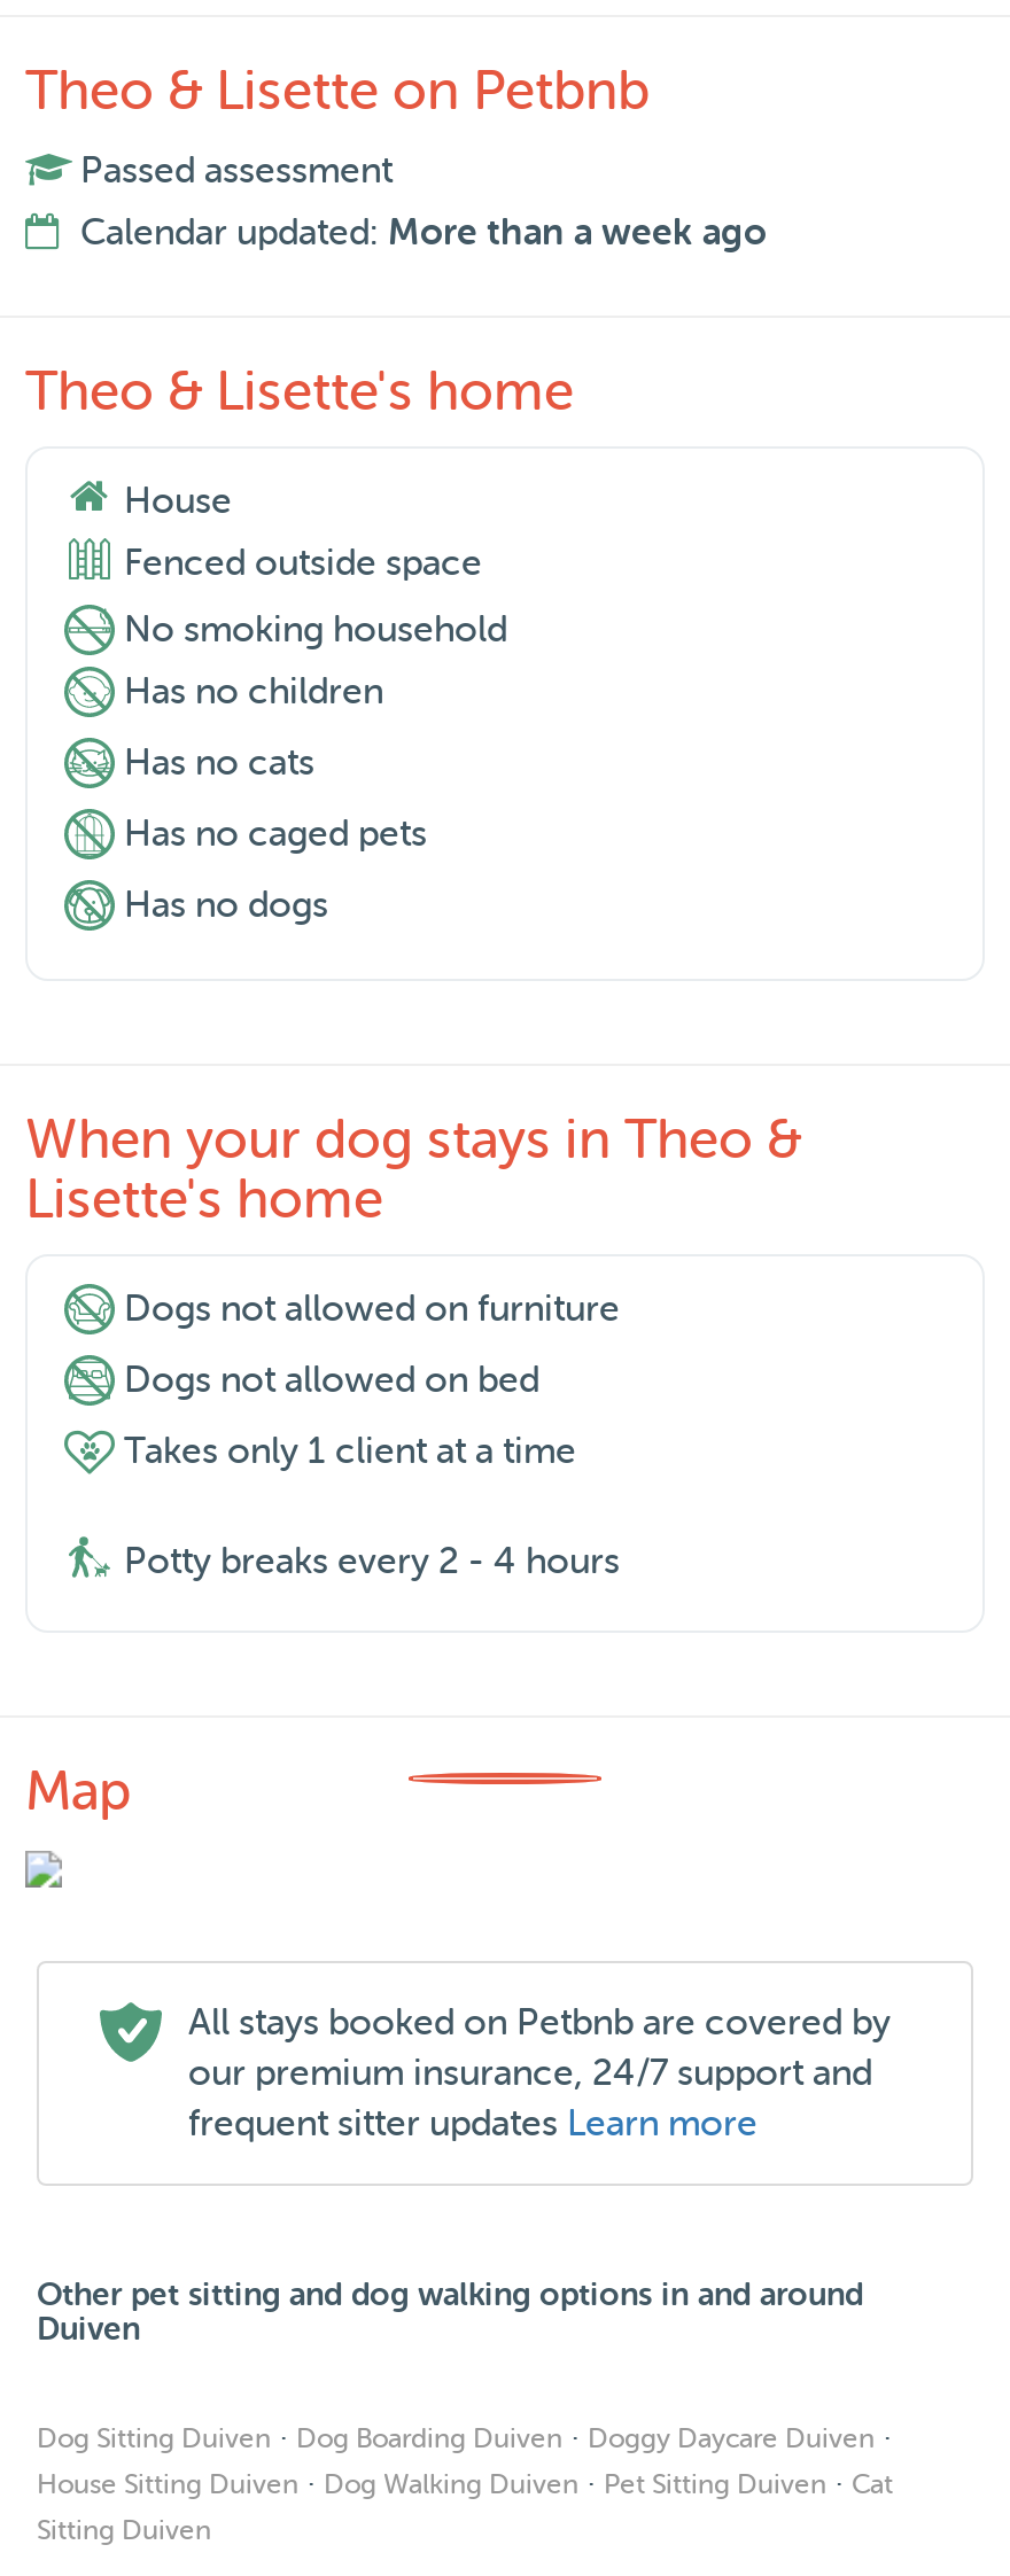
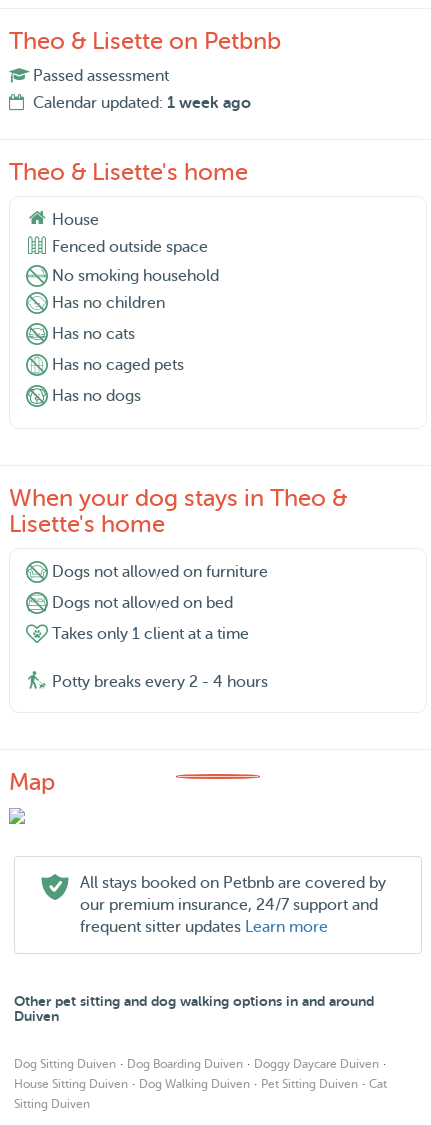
- Calendar updated: More than a week ago
+ Calendar updated: 1 week ago
